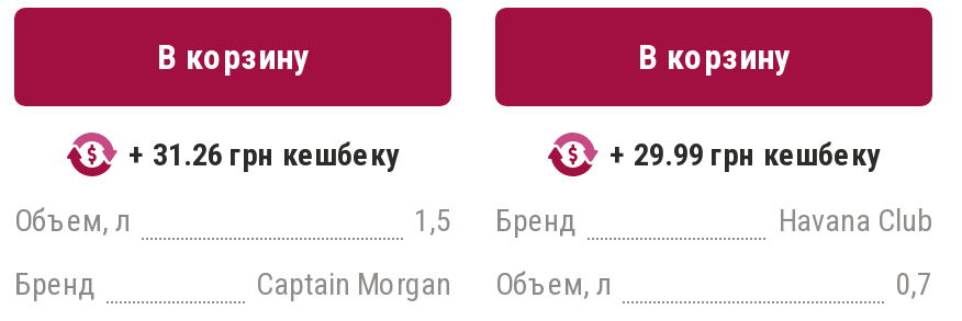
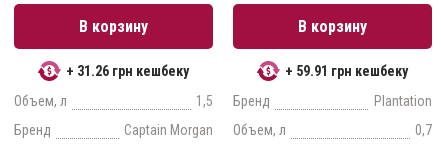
- + 29.99 грн кешбеку
+ + 59.91 грн кешбеку

- Havana Club
+ Plantation
